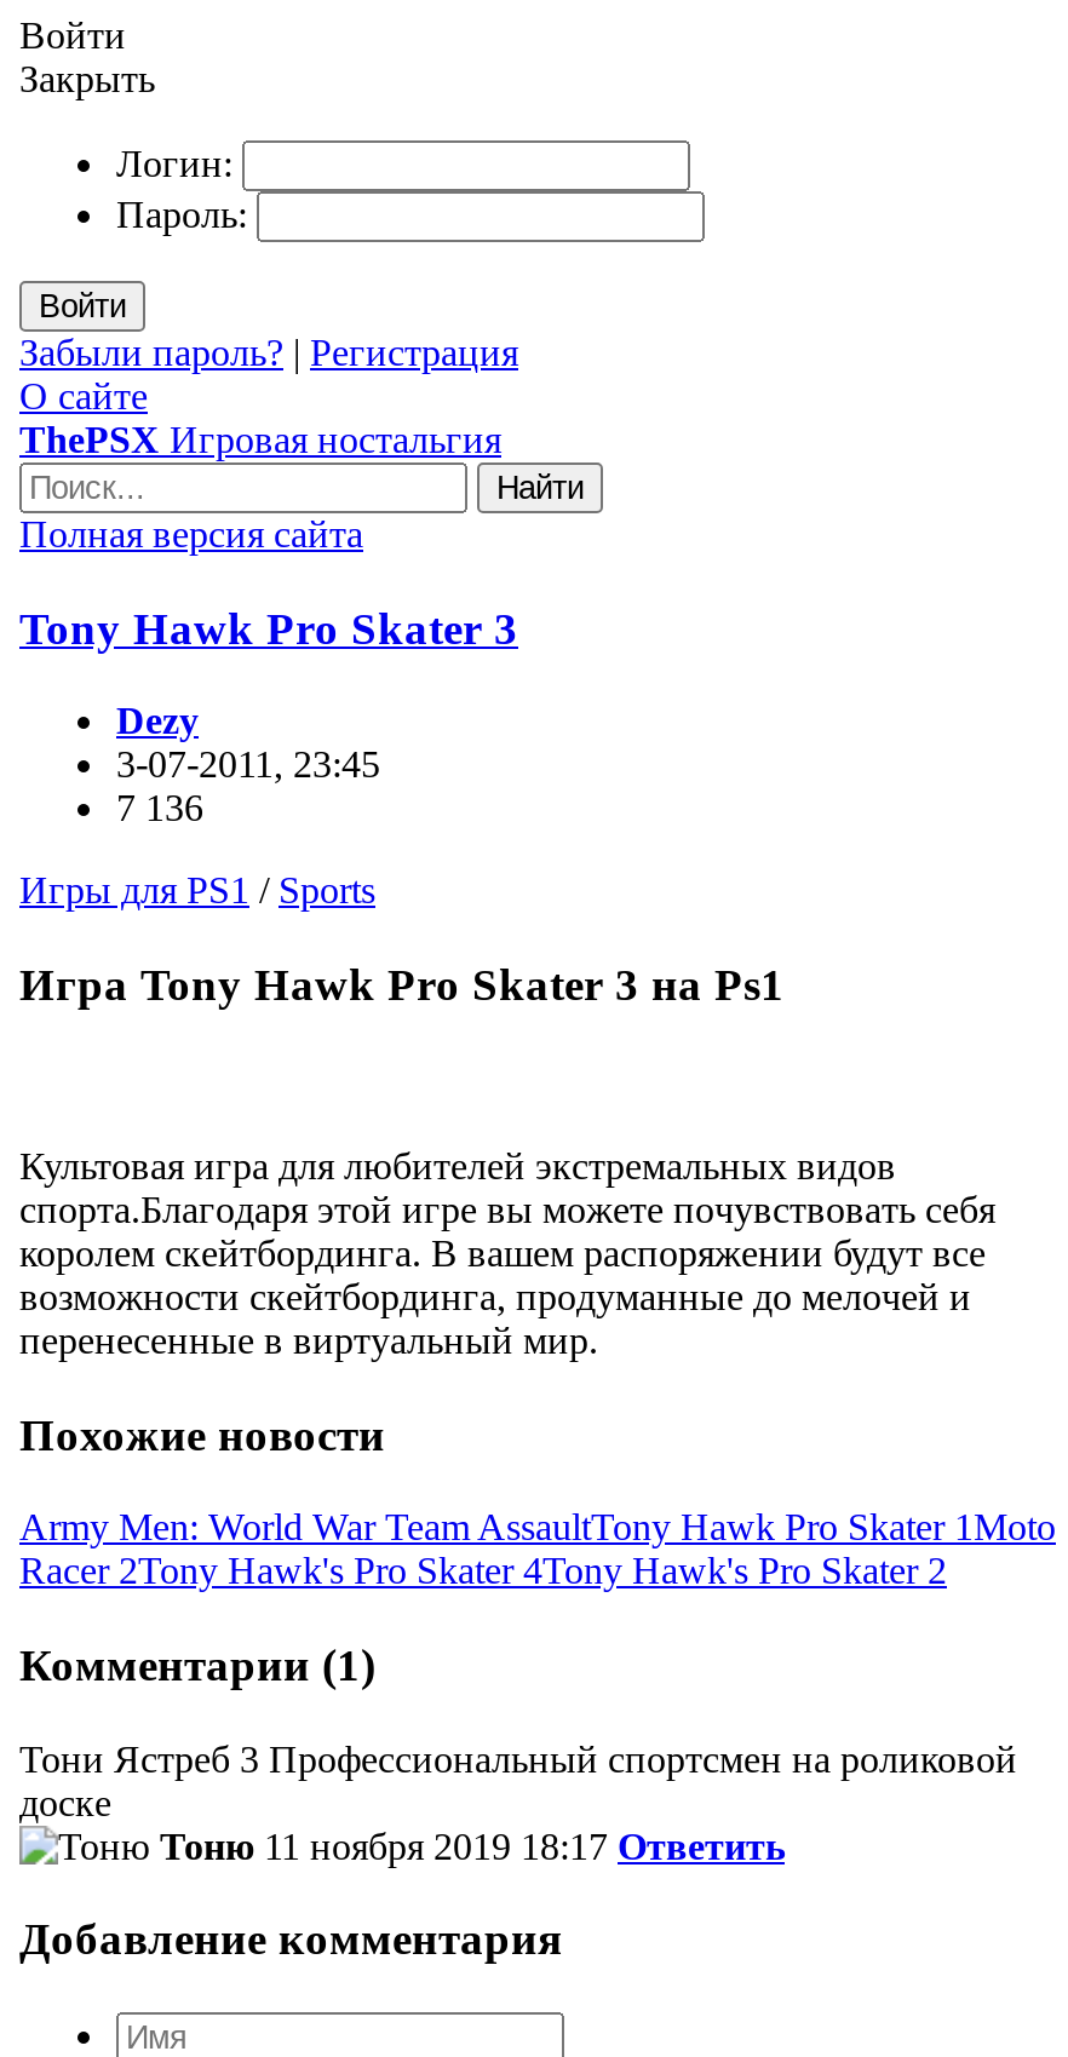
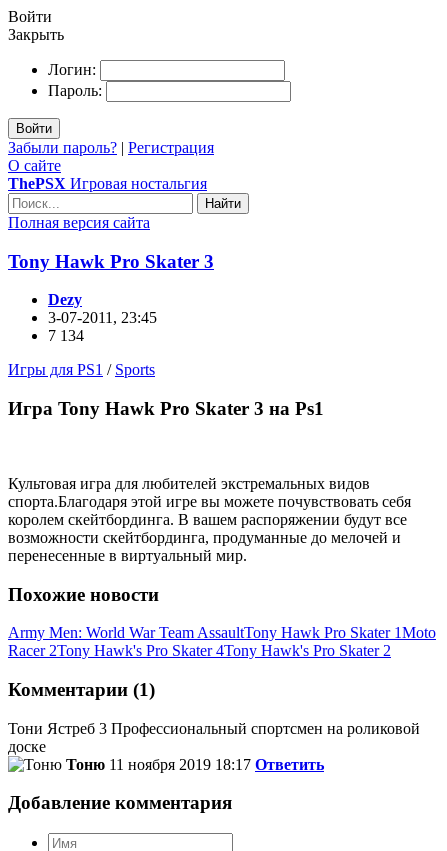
- 7 136
+ 7 134
